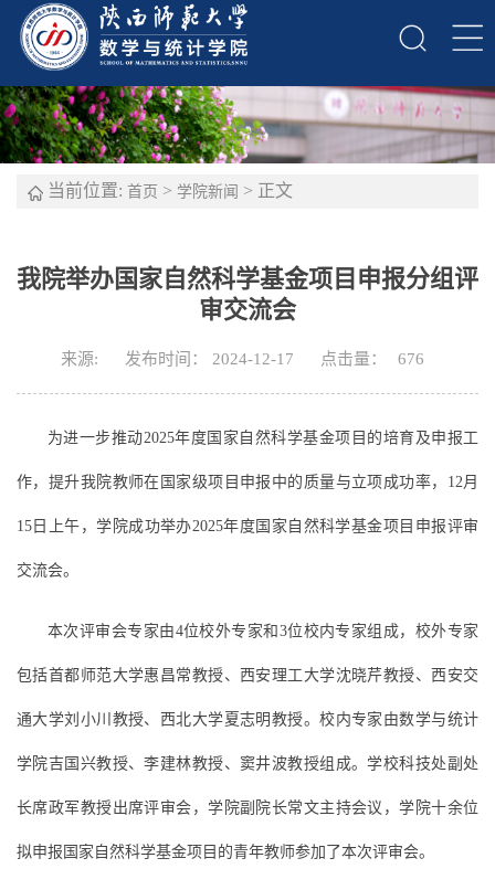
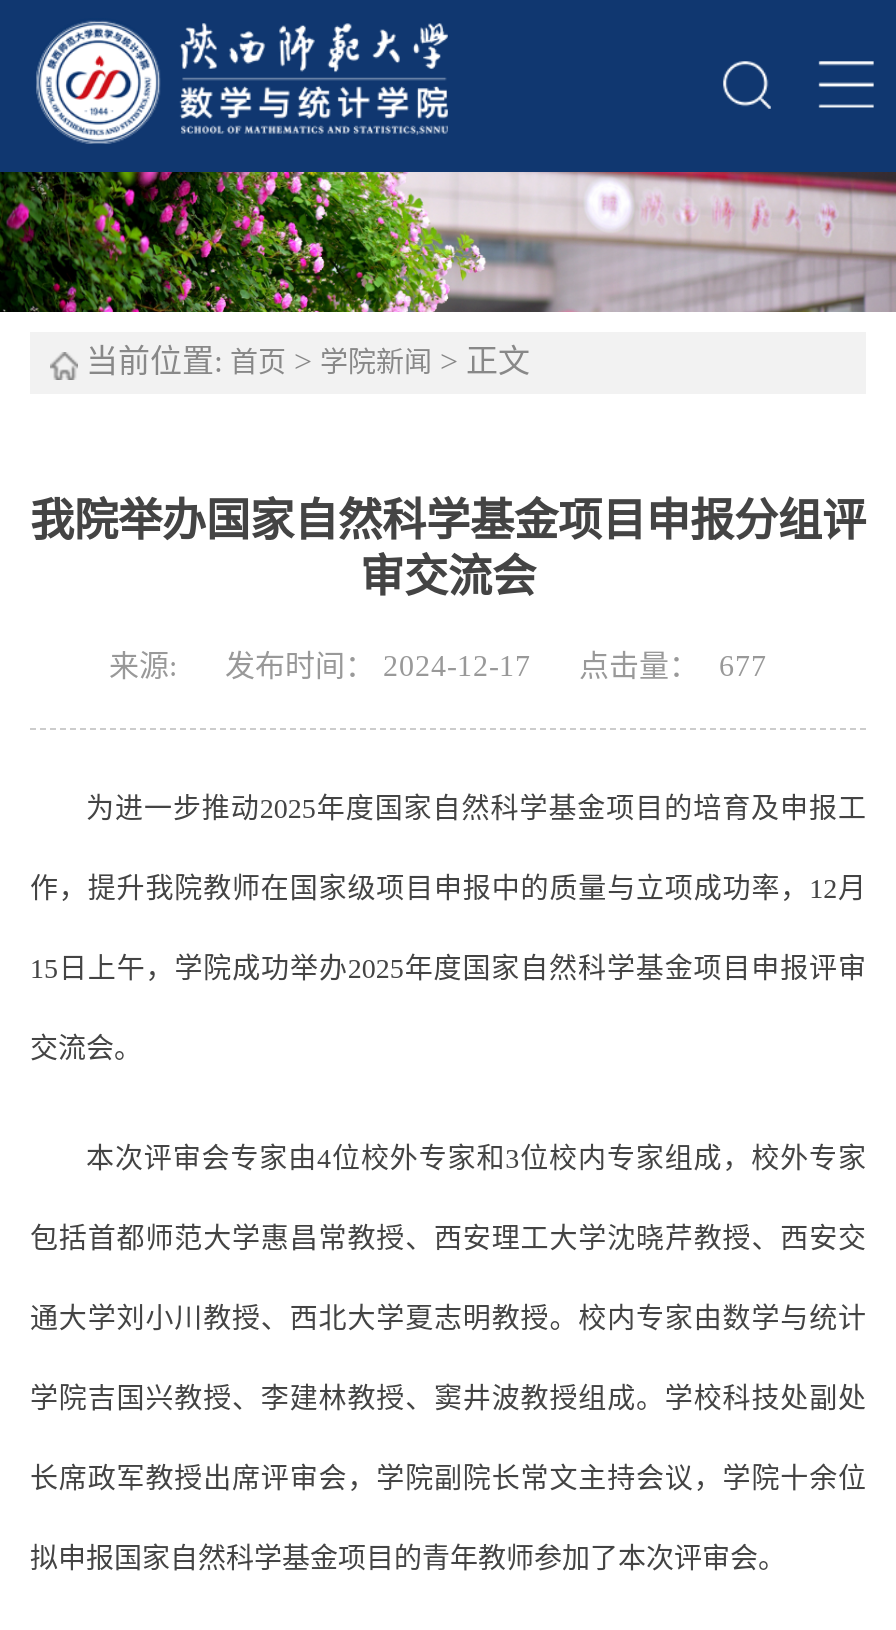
- 来源: 发布时间： 2024-12-17 点击量： 676
+ 来源: 发布时间： 2024-12-17 点击量： 677
